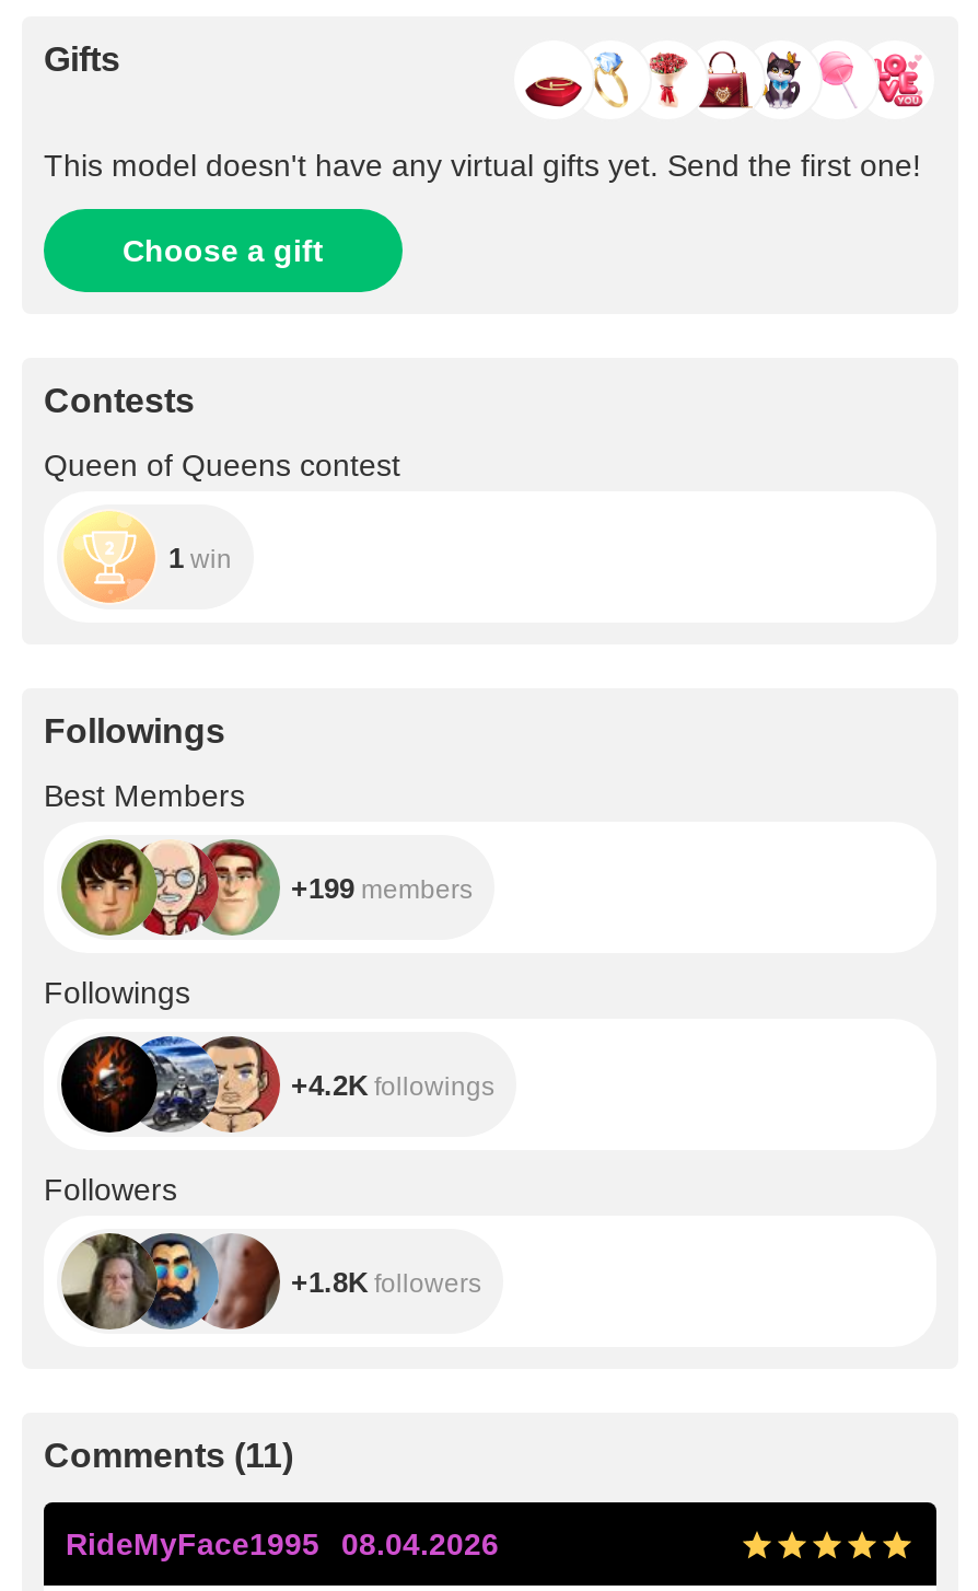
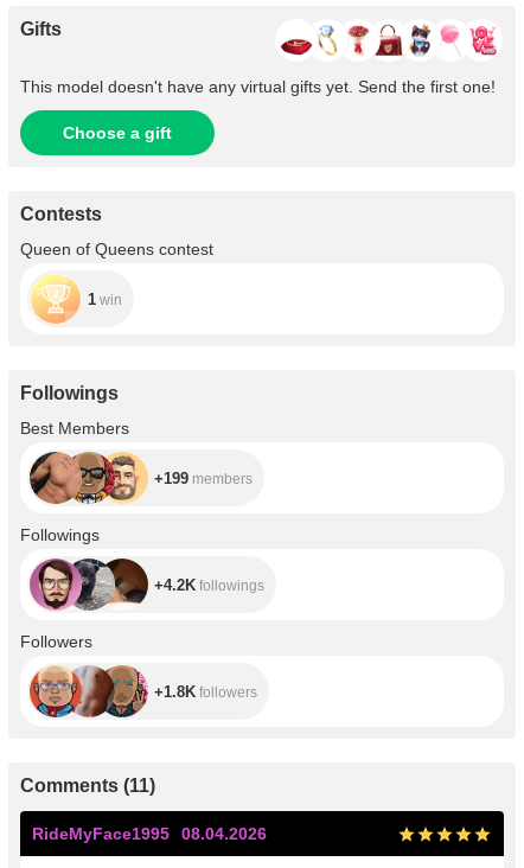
- [image]
+ [image]

- [image]
+ [image]

- [image]
+ [image]
